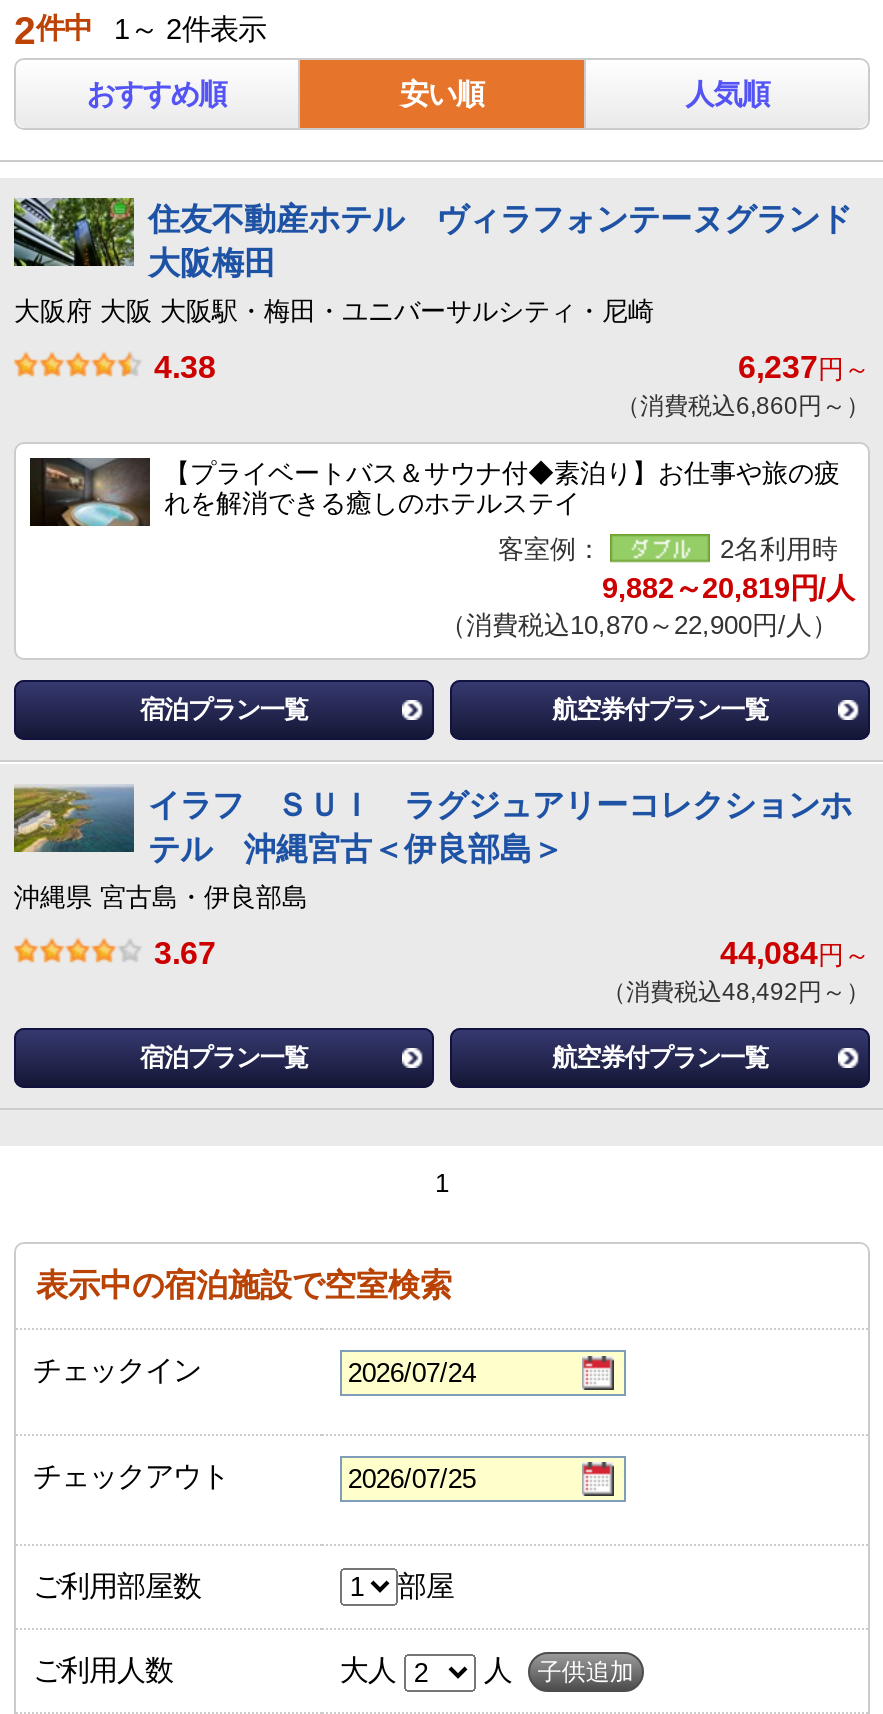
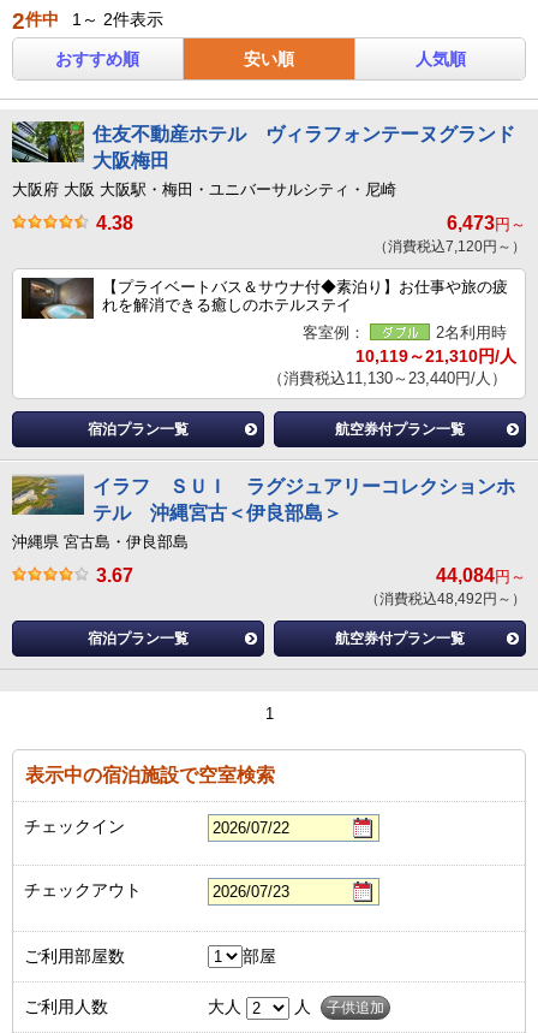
- 6,237円～
+ 6,473円～

- （消費税込6,860円～）
+ （消費税込7,120円～）

- 9,882～20,819円/人
+ 10,119～21,310円/人

- （消費税込10,870～22,900円/人）
+ （消費税込11,130～23,440円/人）
